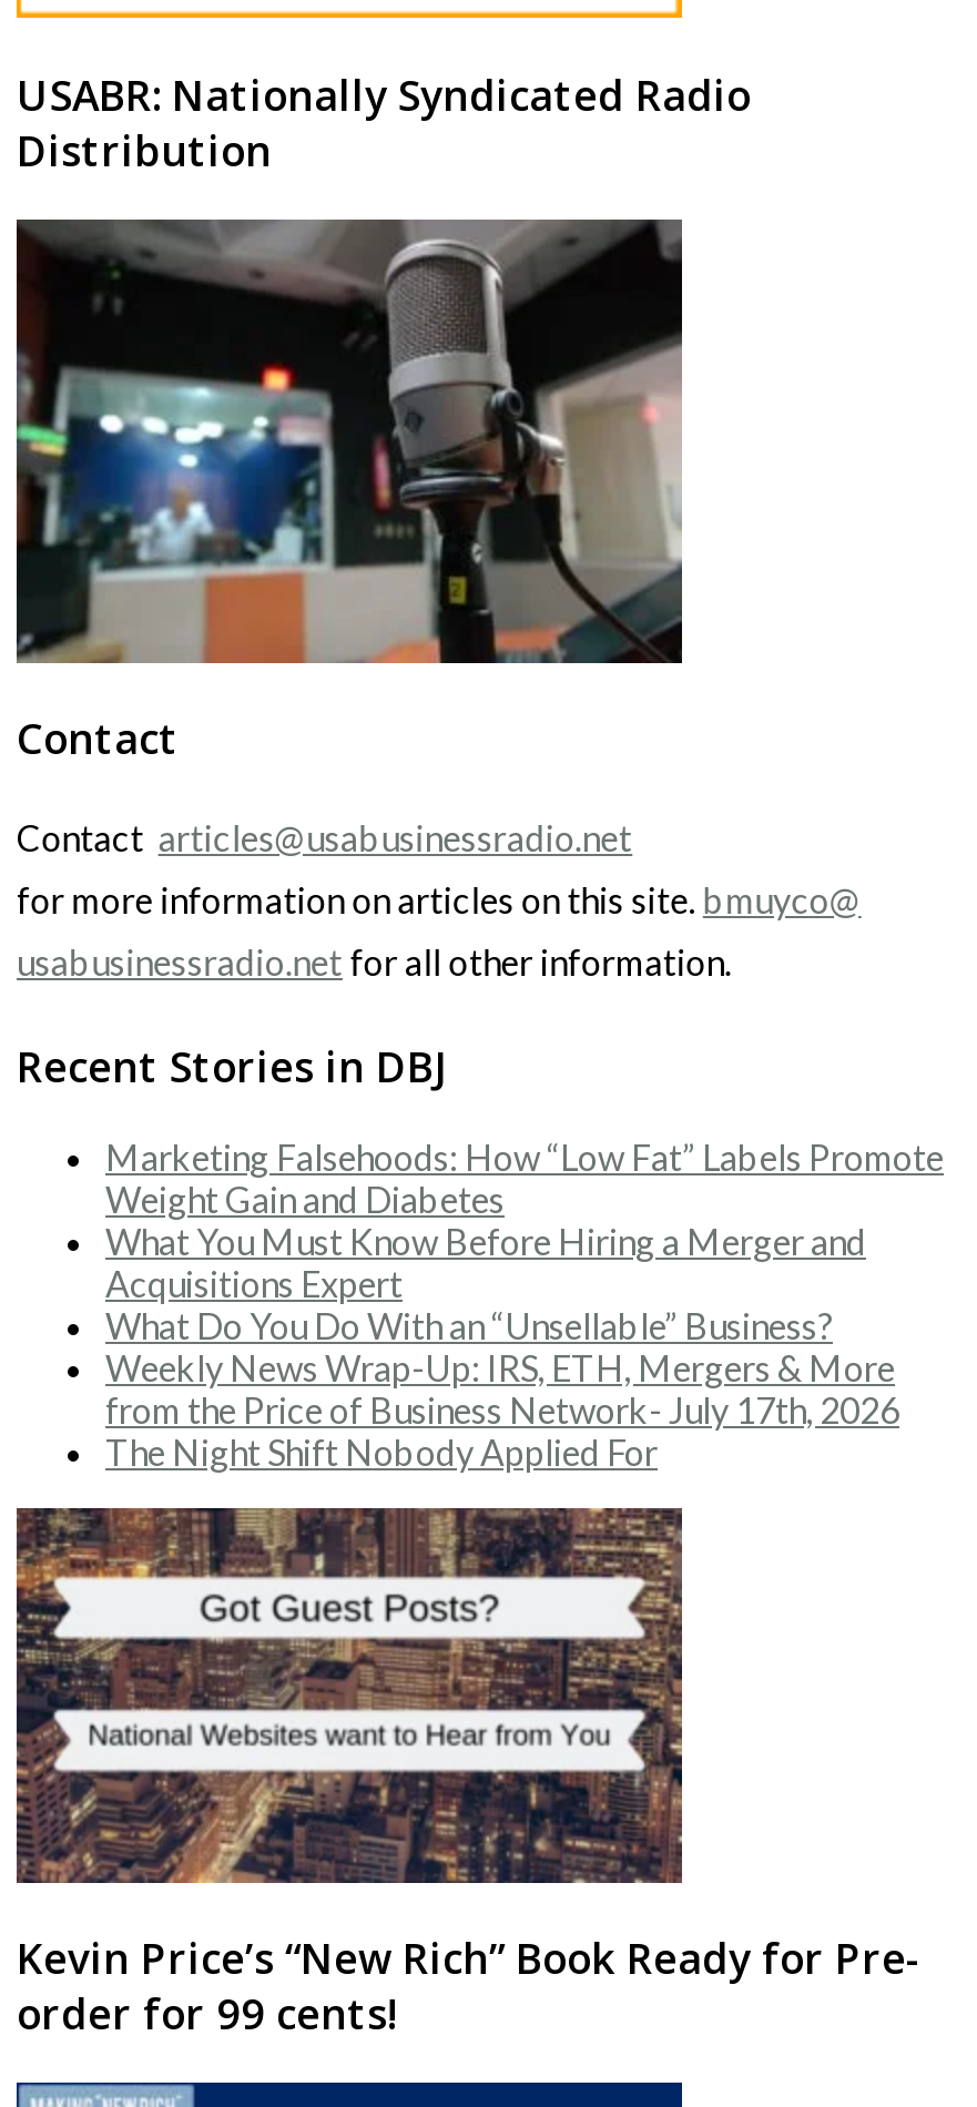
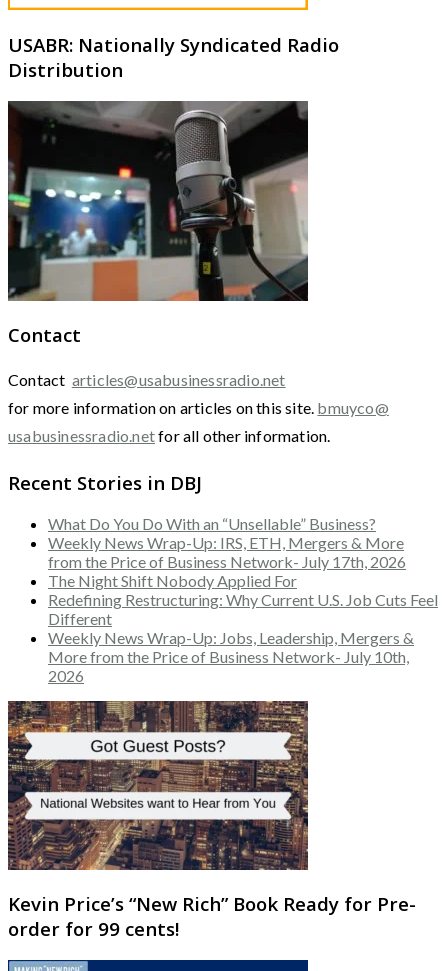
- Marketing Falsehoods: How “Low Fat” Labels Promote
- Weight Gain and Diabetes
- What You Must Know Before Hiring a Merger and
- Acquisitions Expert

moved up: What Do You Do With an “Unsellable” Business? | Weekly News Wrap-Up: IRS, ETH, Mergers & More | from the Price of Business Network- July 17th, 2026 | The Night Shift Nobody Applied For

+ Redefining Restructuring: Why Current U.S. Job Cuts Feel
+ Different
+ Weekly News Wrap-Up: Jobs, Leadership, Mergers &
+ More from the Price of Business Network- July 10th,
+ 2026
